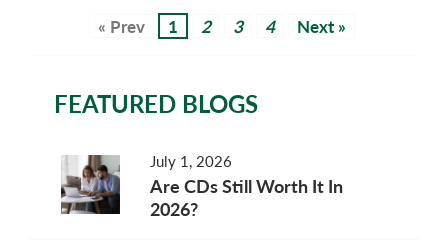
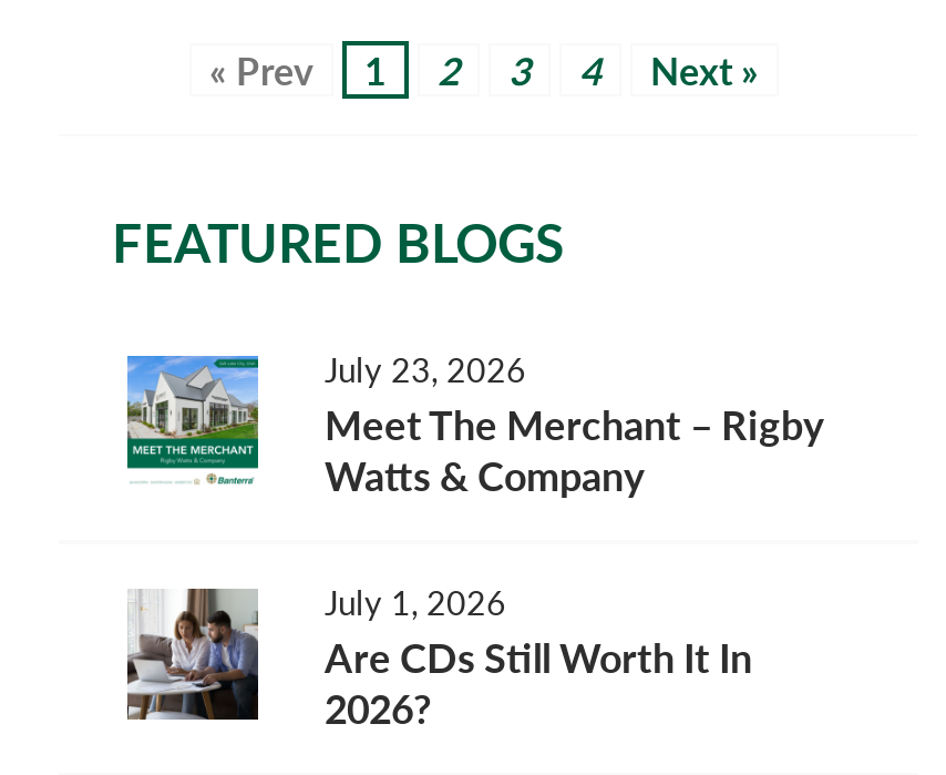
+ [image]
+ July 23, 2026
+ Meet The Merchant – Rigby
+ Watts & Company
